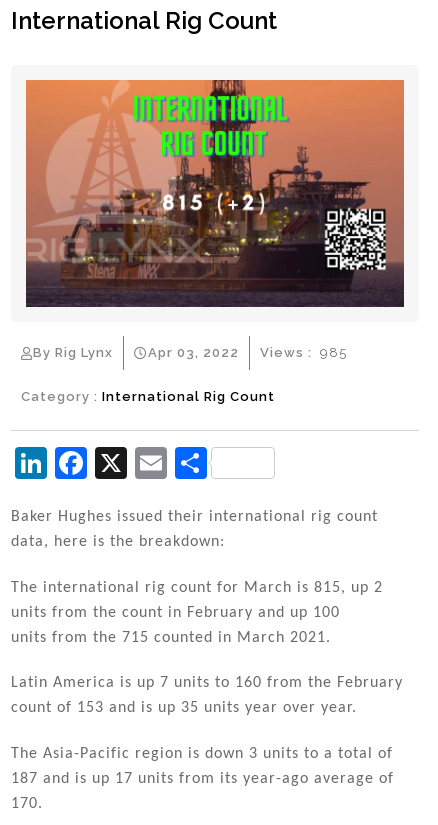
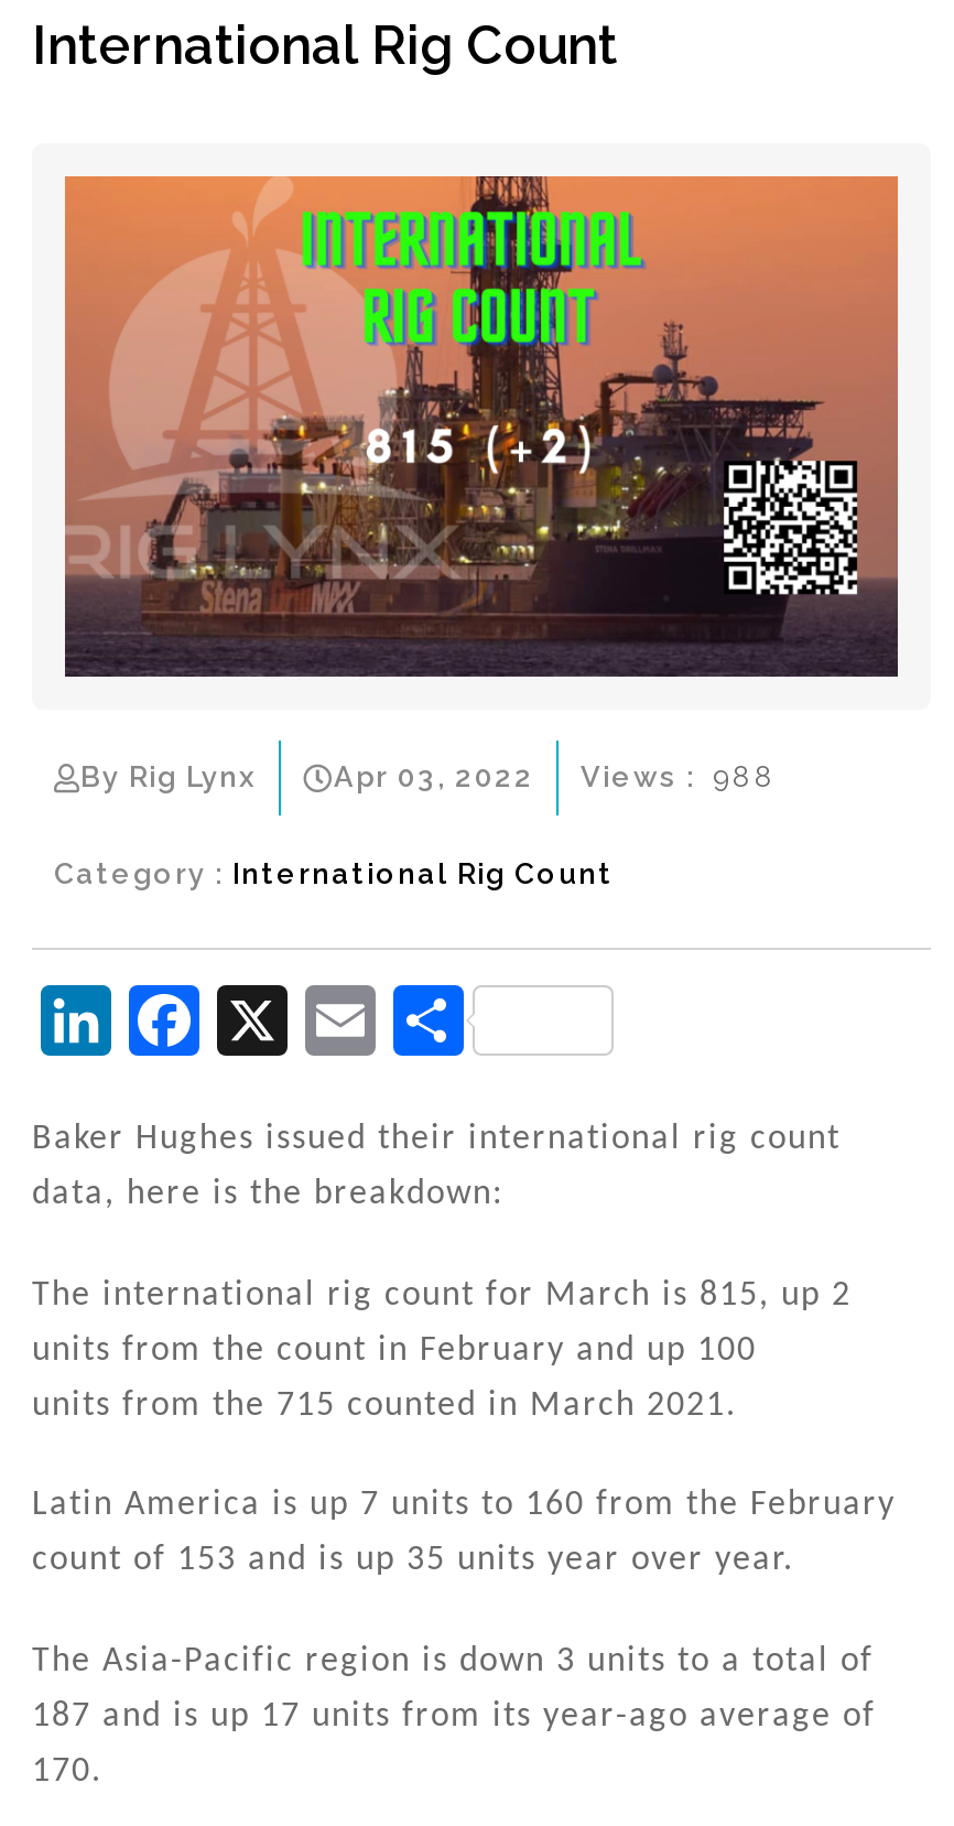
- Apr 03, 2022 Views : 985
+ Apr 03, 2022 Views : 988
